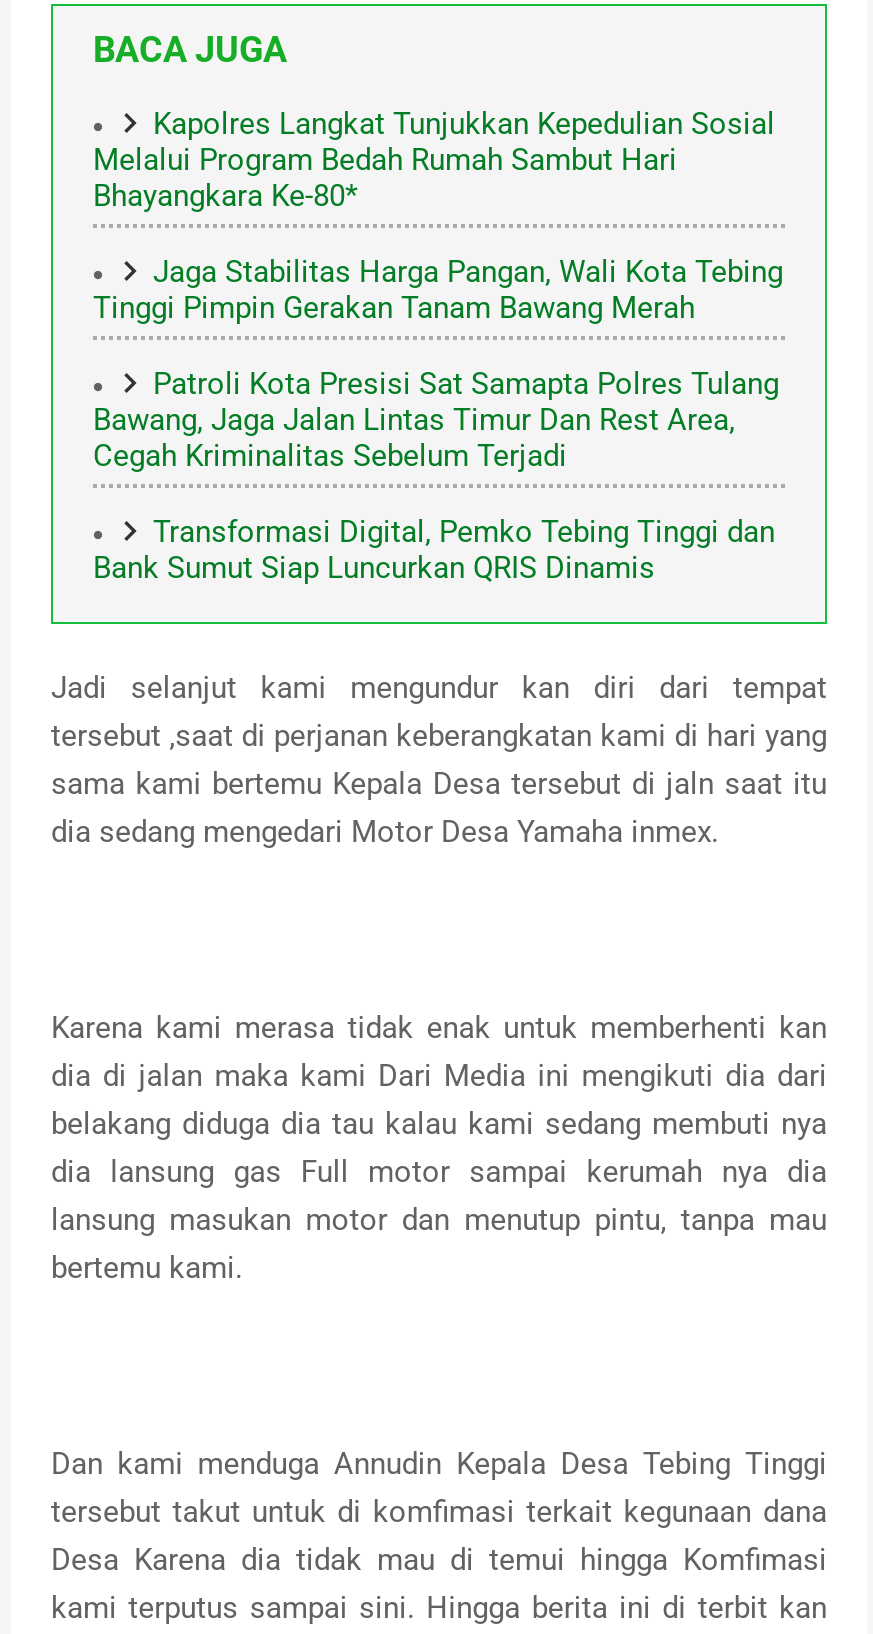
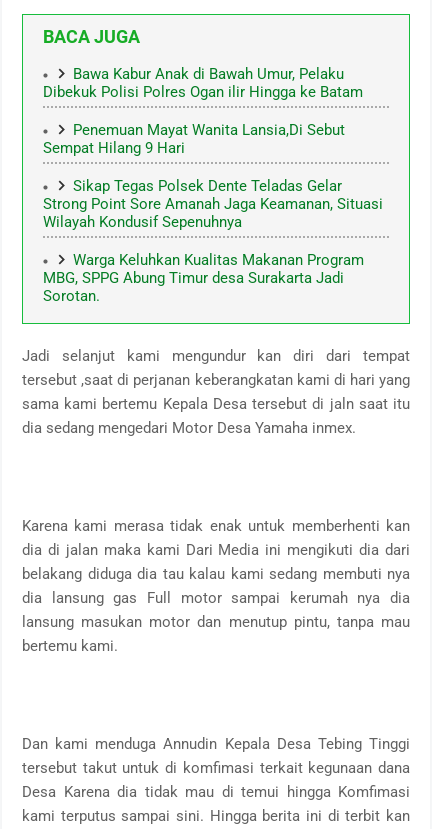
- Kapolres Langkat Tunjukkan Kepedulian Sosial
- Melalui Program Bedah Rumah Sambut Hari
- Bhayangkara Ke-80*
+ Bawa Kabur Anak di Bawah Umur, Pelaku
+ Dibekuk Polisi Polres Ogan ilir Hingga ke Batam

- Jaga Stabilitas Harga Pangan, Wali Kota Tebing
- Tinggi Pimpin Gerakan Tanam Bawang Merah
+ Penemuan Mayat Wanita Lansia,Di Sebut
+ Sempat Hilang 9 Hari

- Patroli Kota Presisi Sat Samapta Polres Tulang
- Bawang, Jaga Jalan Lintas Timur Dan Rest Area,
- Cegah Kriminalitas Sebelum Terjadi
+ Sikap Tegas Polsek Dente Teladas Gelar
+ Strong Point Sore Amanah Jaga Keamanan, Situasi
+ Wilayah Kondusif Sepenuhnya

- Transformasi Digital, Pemko Tebing Tinggi dan
- Bank Sumut Siap Luncurkan QRIS Dinamis
+ Warga Keluhkan Kualitas Makanan Program
+ MBG, SPPG Abung Timur desa Surakarta Jadi
+ Sorotan.
